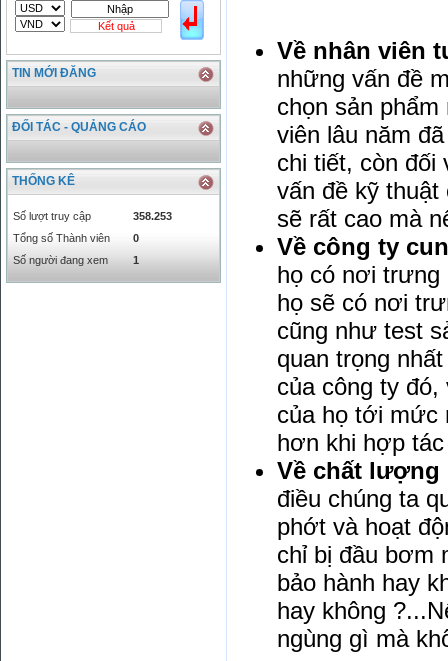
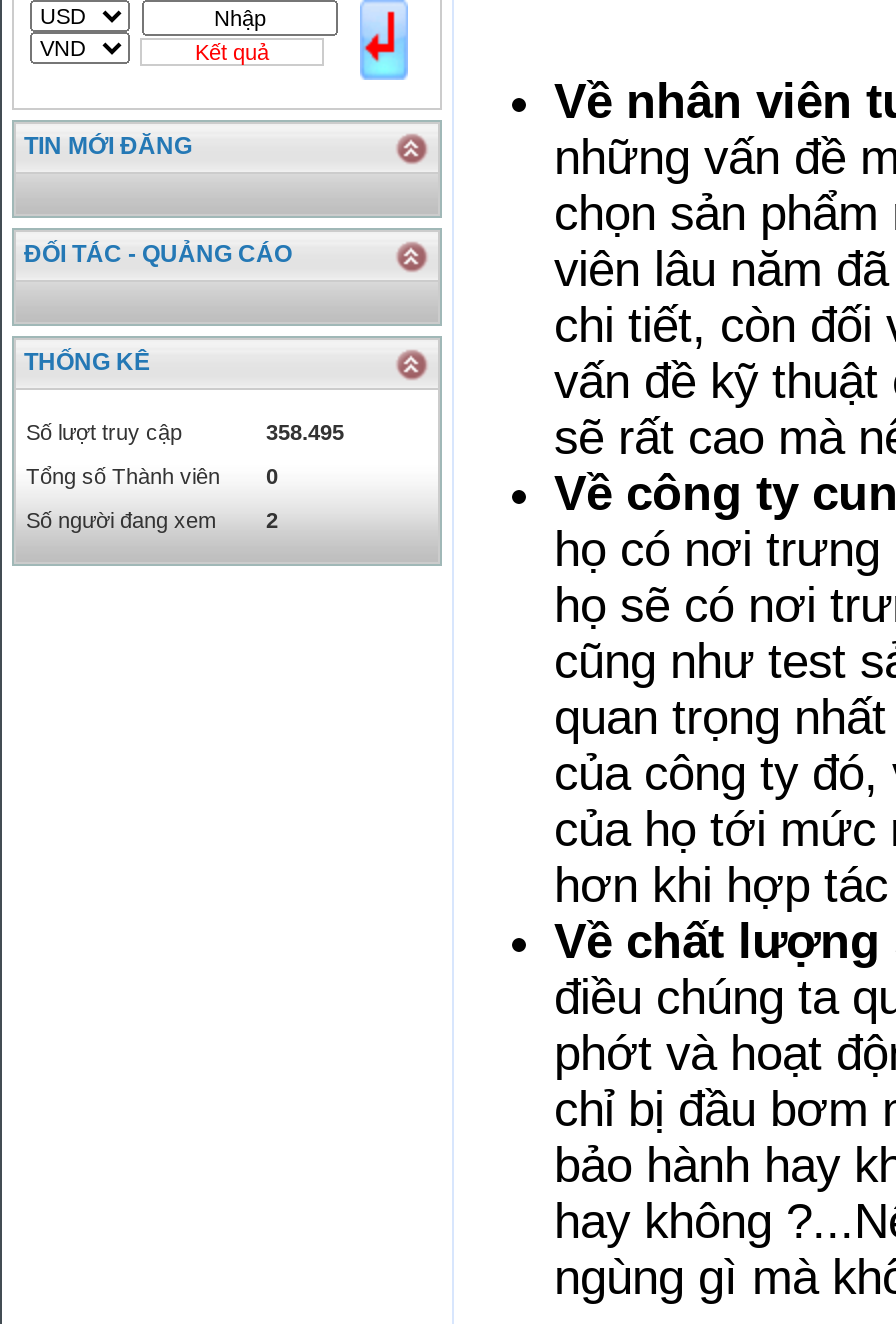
- 358.253
+ 358.495

- 1
+ 2
